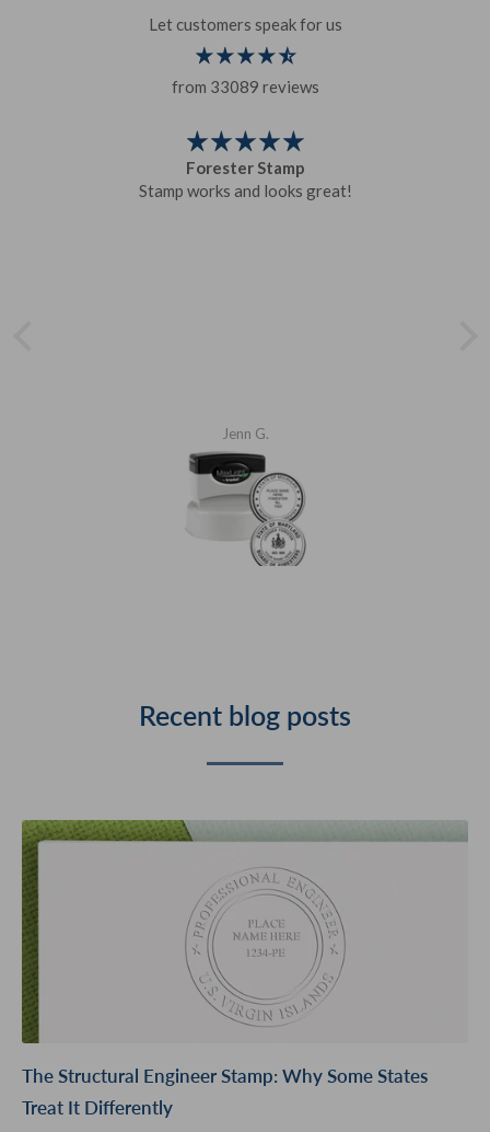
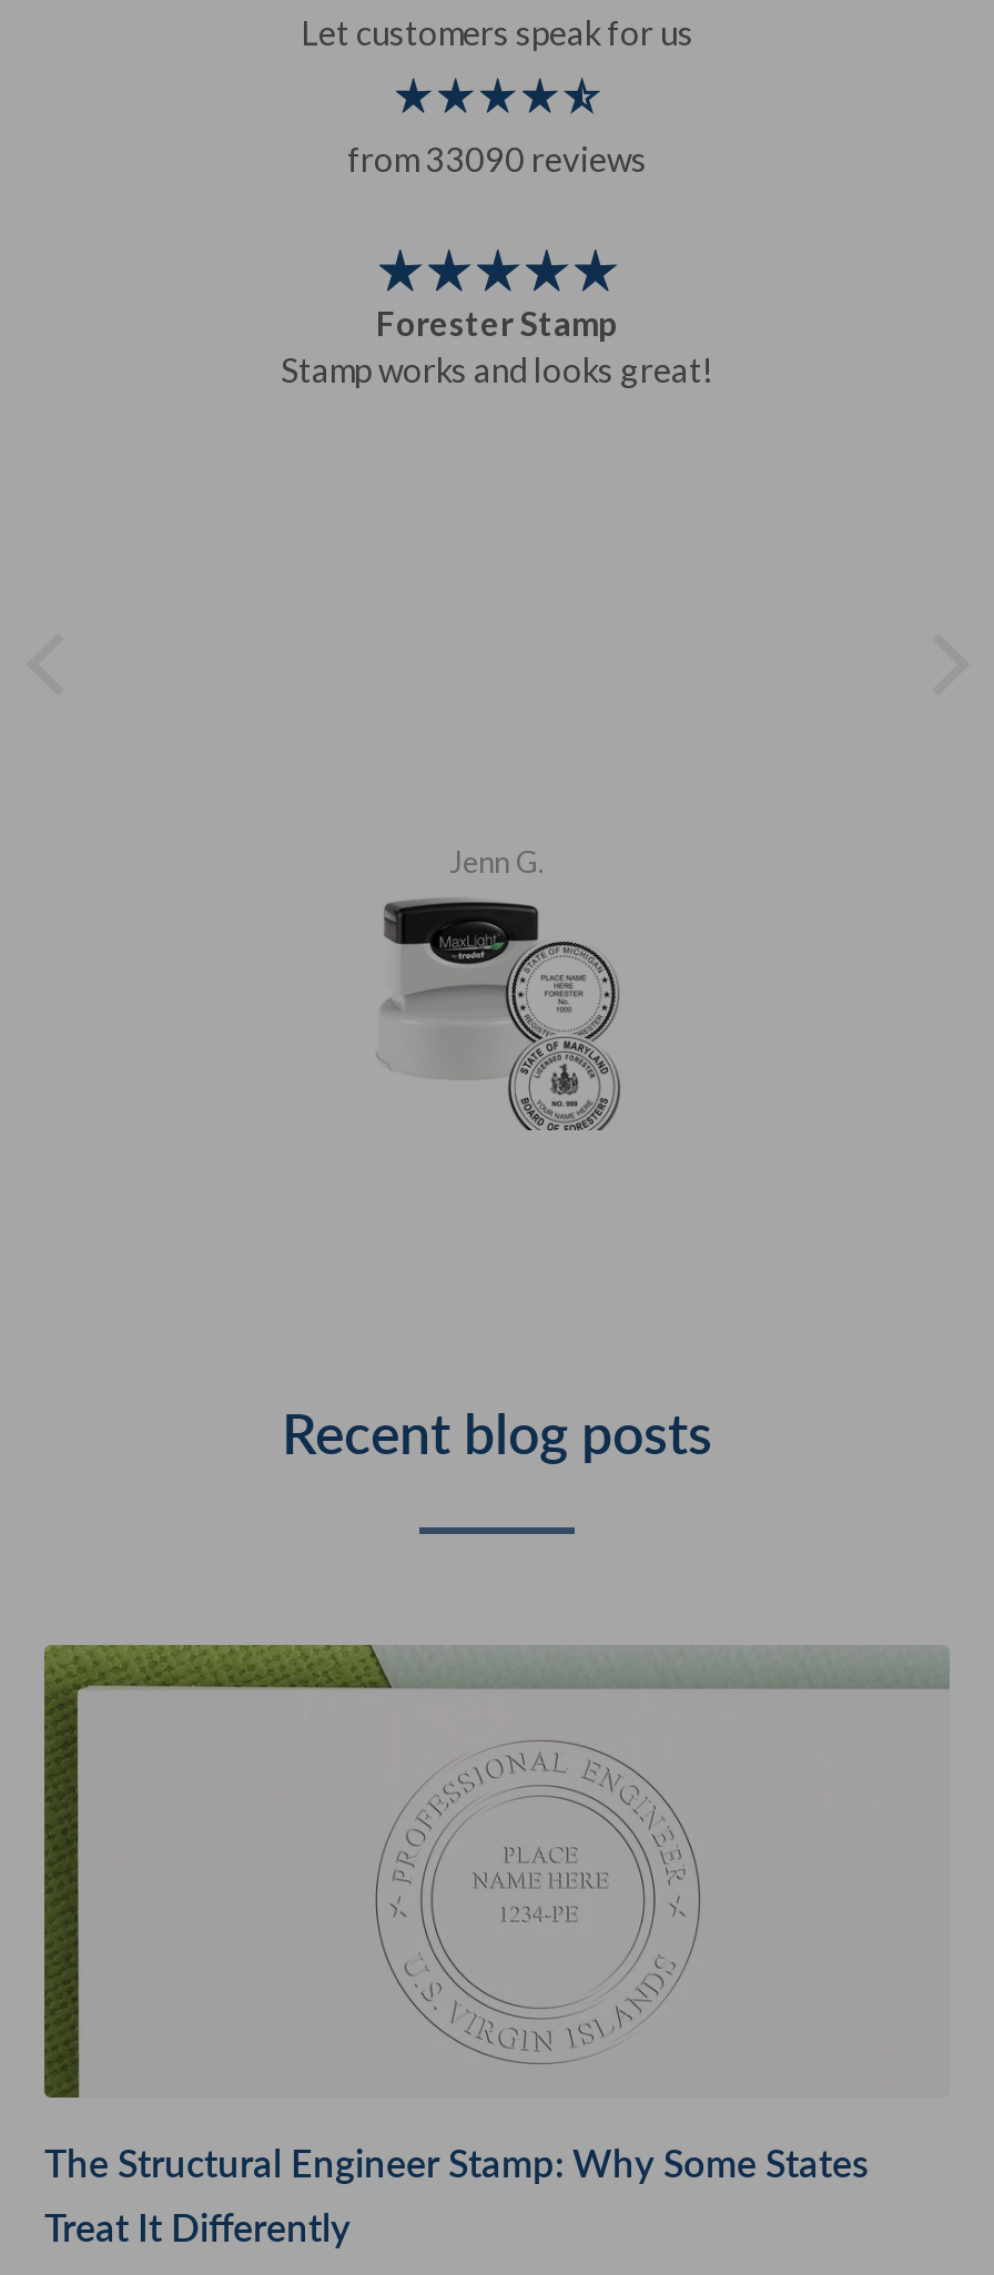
- from 33089 reviews
+ from 33090 reviews
